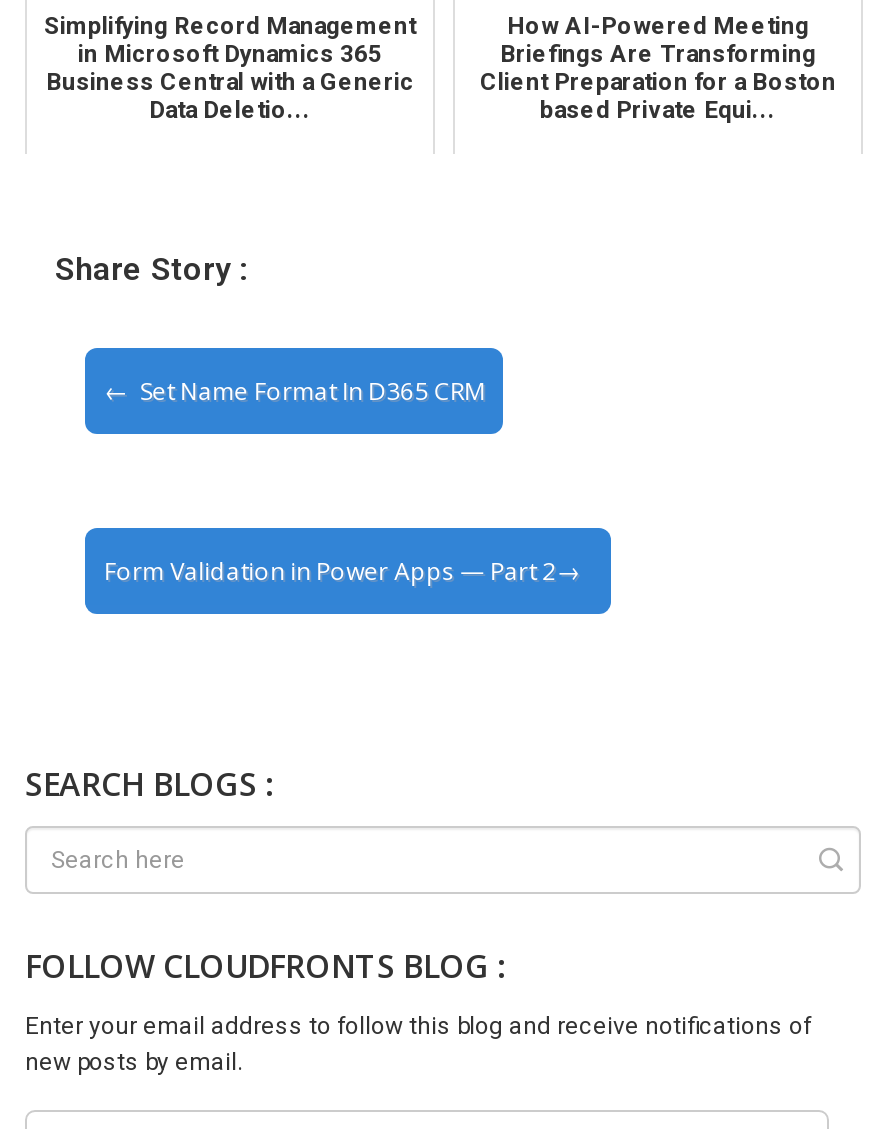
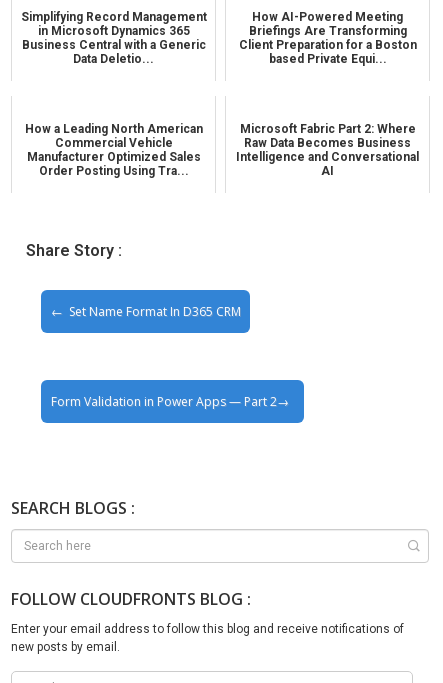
+ How a Leading North American
+ Commercial Vehicle
+ Manufacturer Optimized Sales
+ Order Posting Using Tra...

+ Microsoft Fabric Part 2: Where
+ Raw Data Becomes Business
+ Intelligence and Conversational
+ AI
